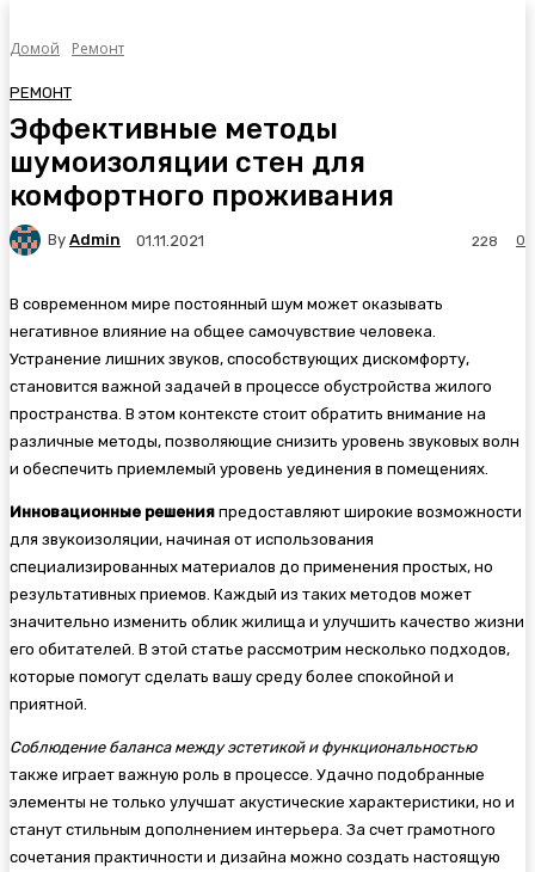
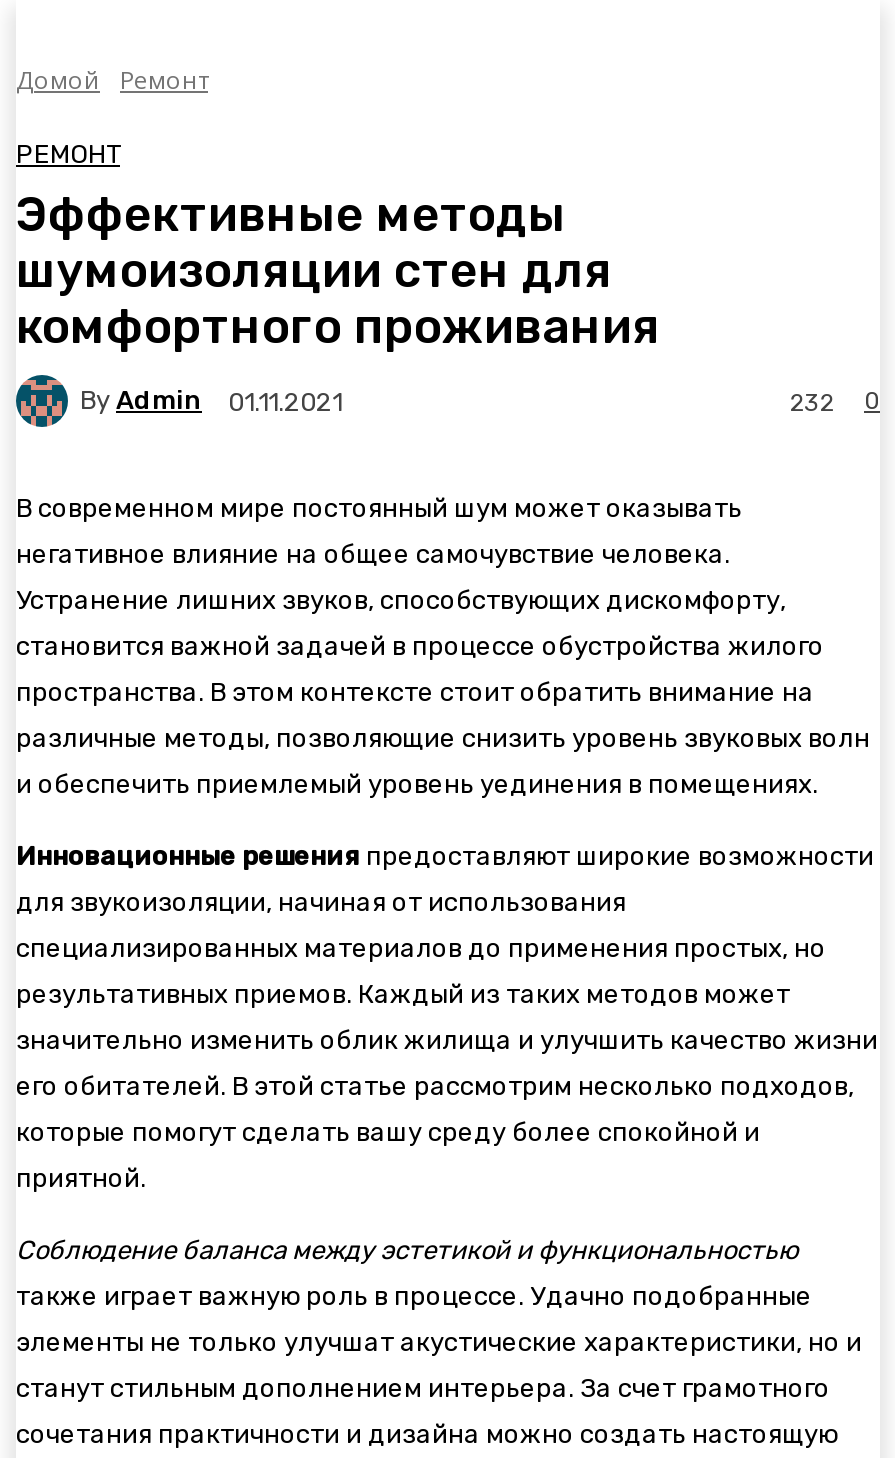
- 228 0
+ 232 0
